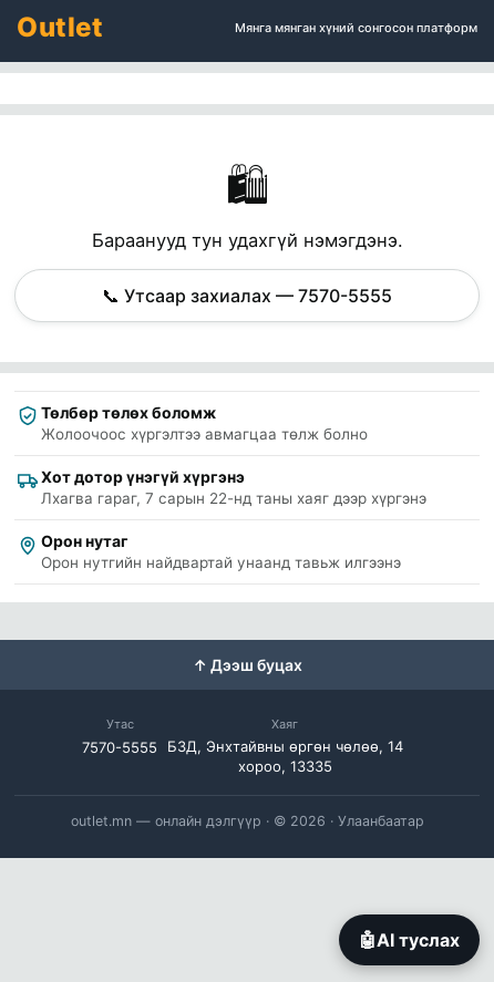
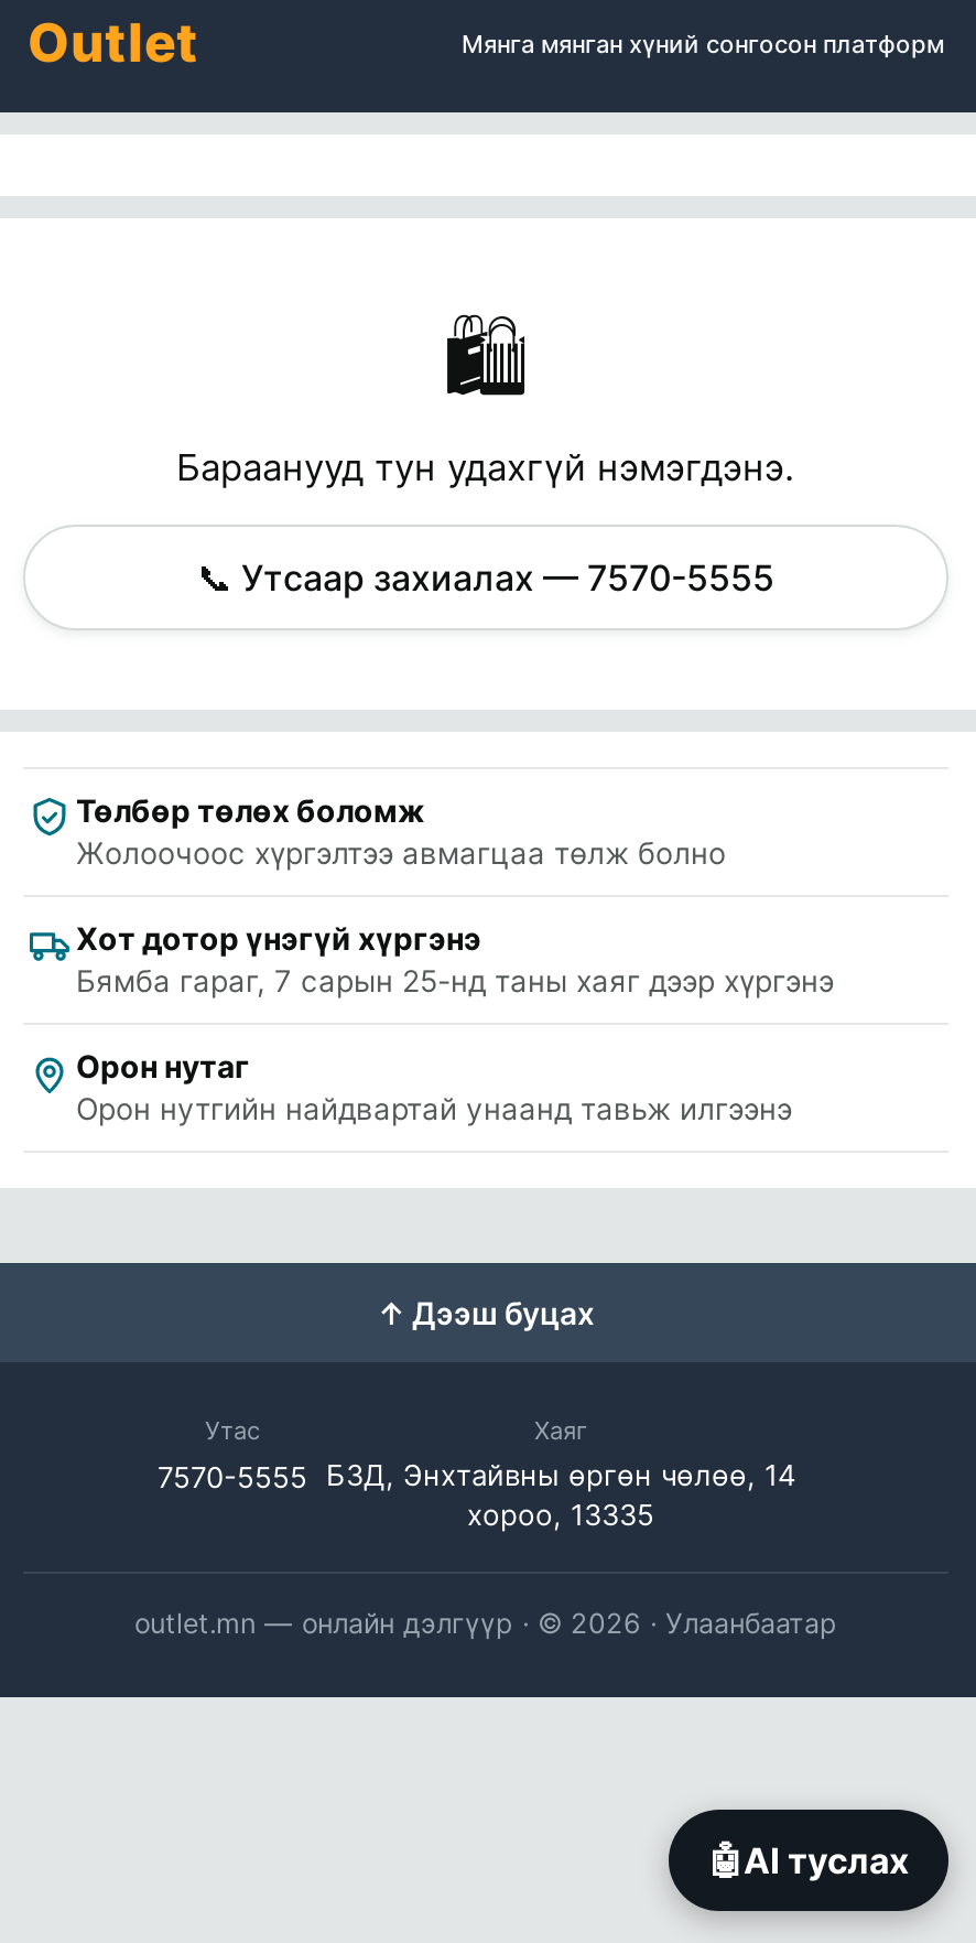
- Лхагва гараг, 7 сарын 22-нд таны хаяг дээр хүргэнэ
+ Бямба гараг, 7 сарын 25-нд таны хаяг дээр хүргэнэ
